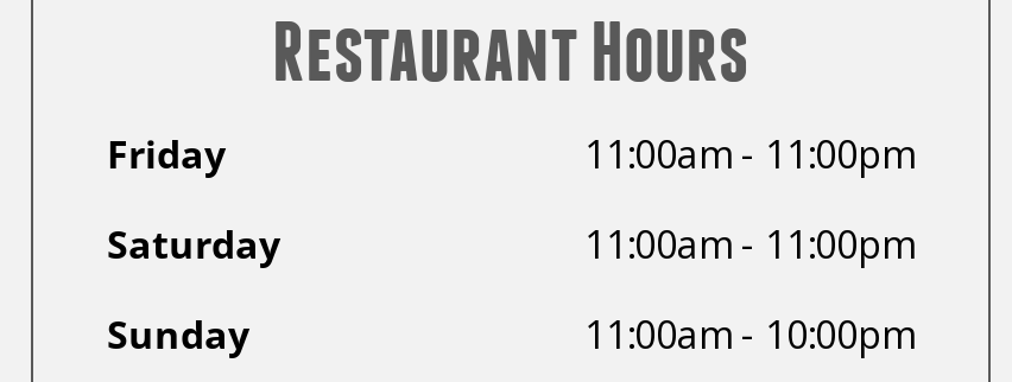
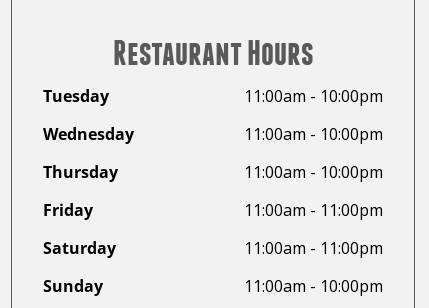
+ Tuesday
+ 11:00am - 10:00pm
+ Wednesday
+ 11:00am - 10:00pm
+ Thursday
+ 11:00am - 10:00pm
